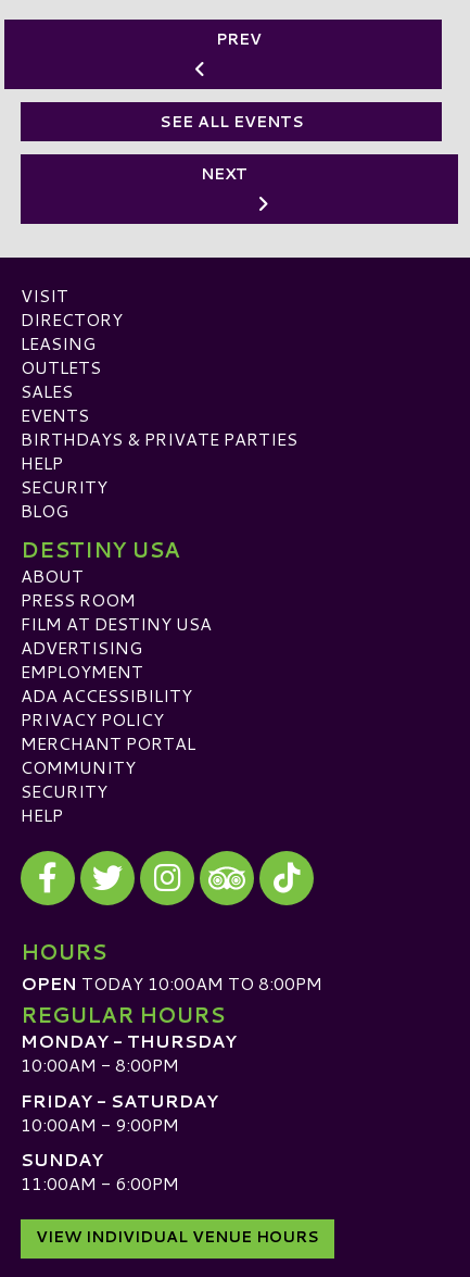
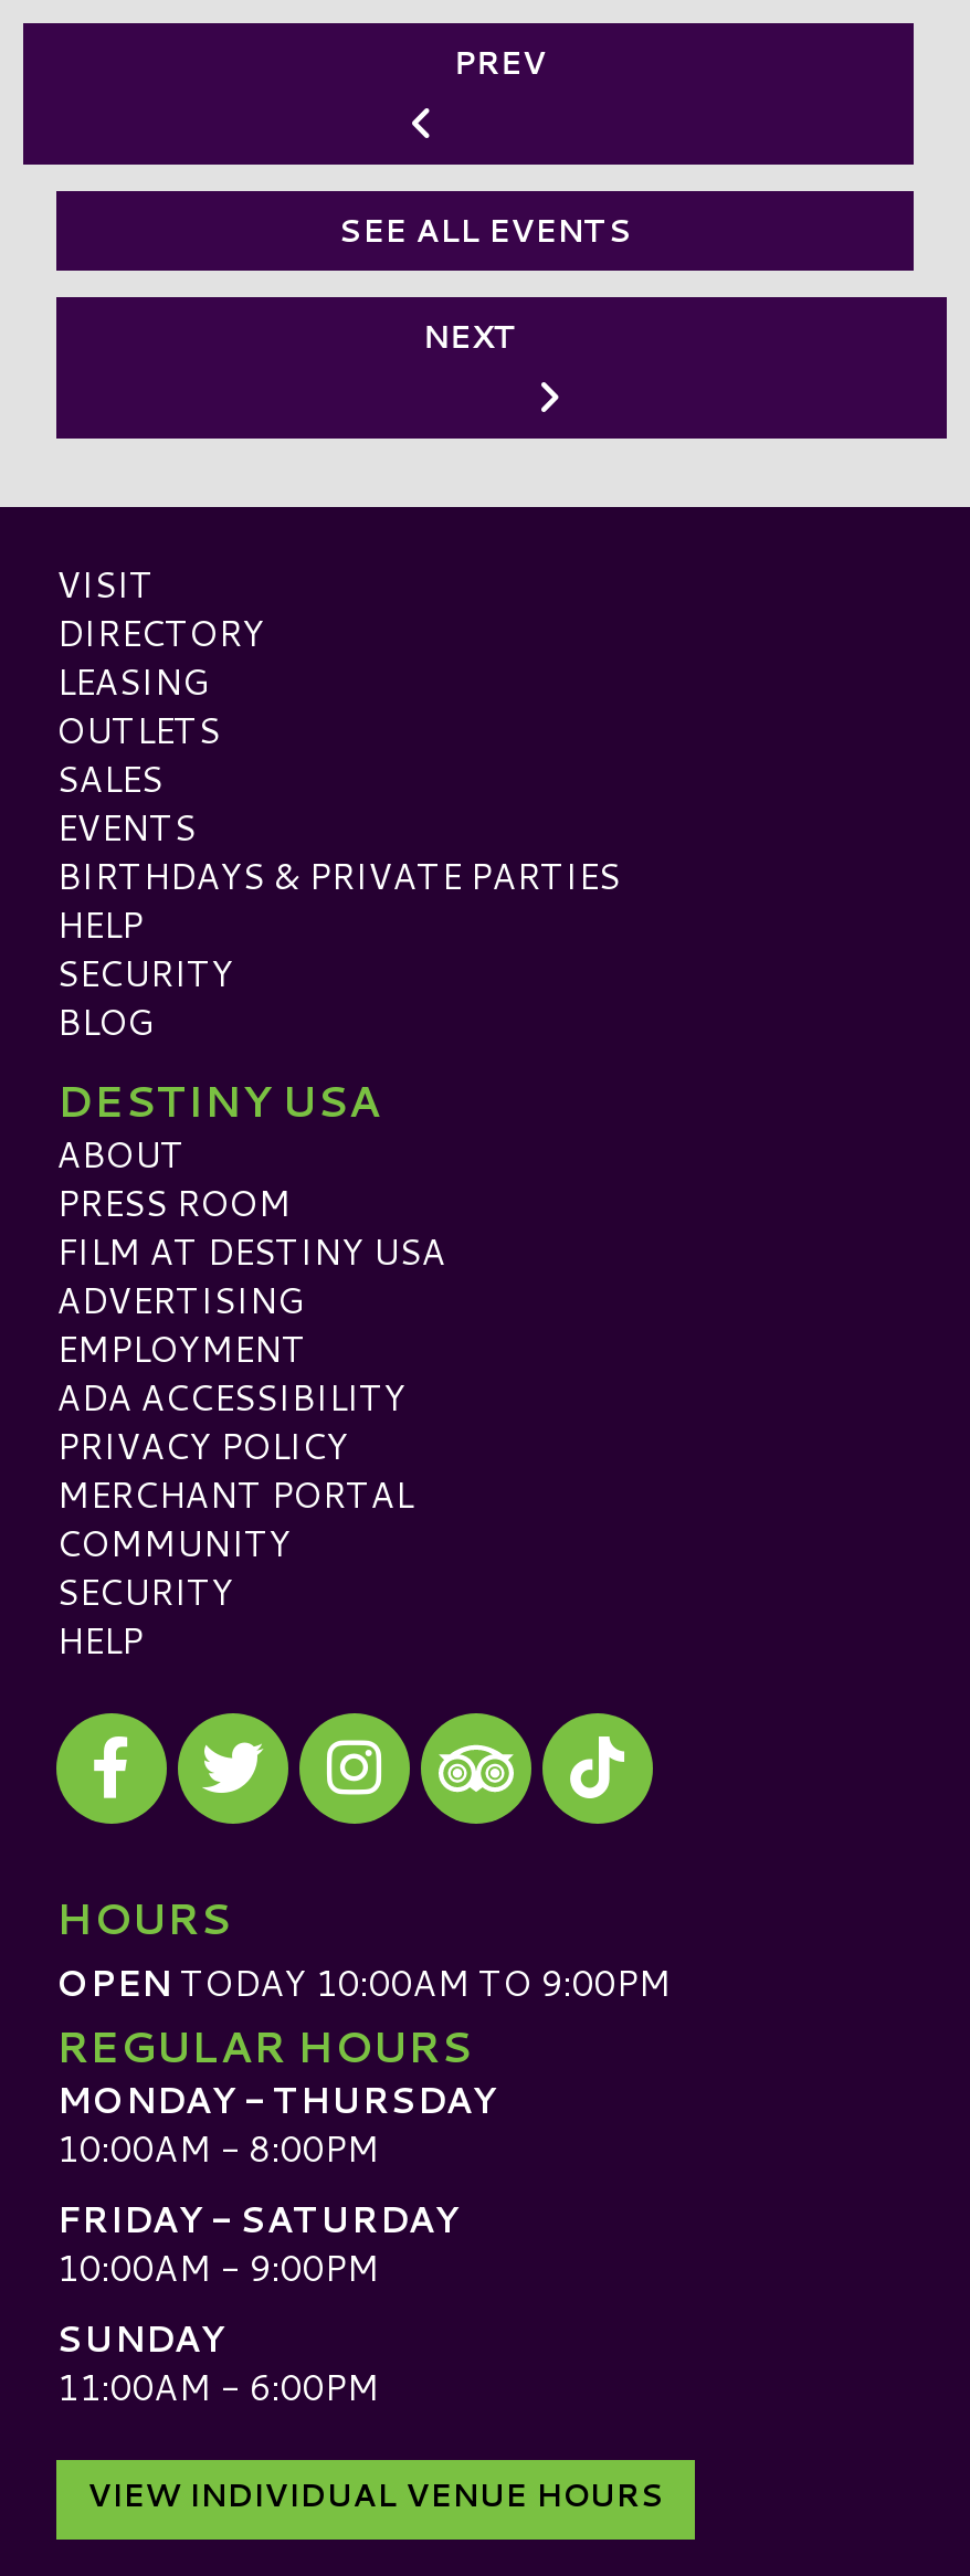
- OPEN TODAY 10:00AM TO 8:00PM
+ OPEN TODAY 10:00AM TO 9:00PM
